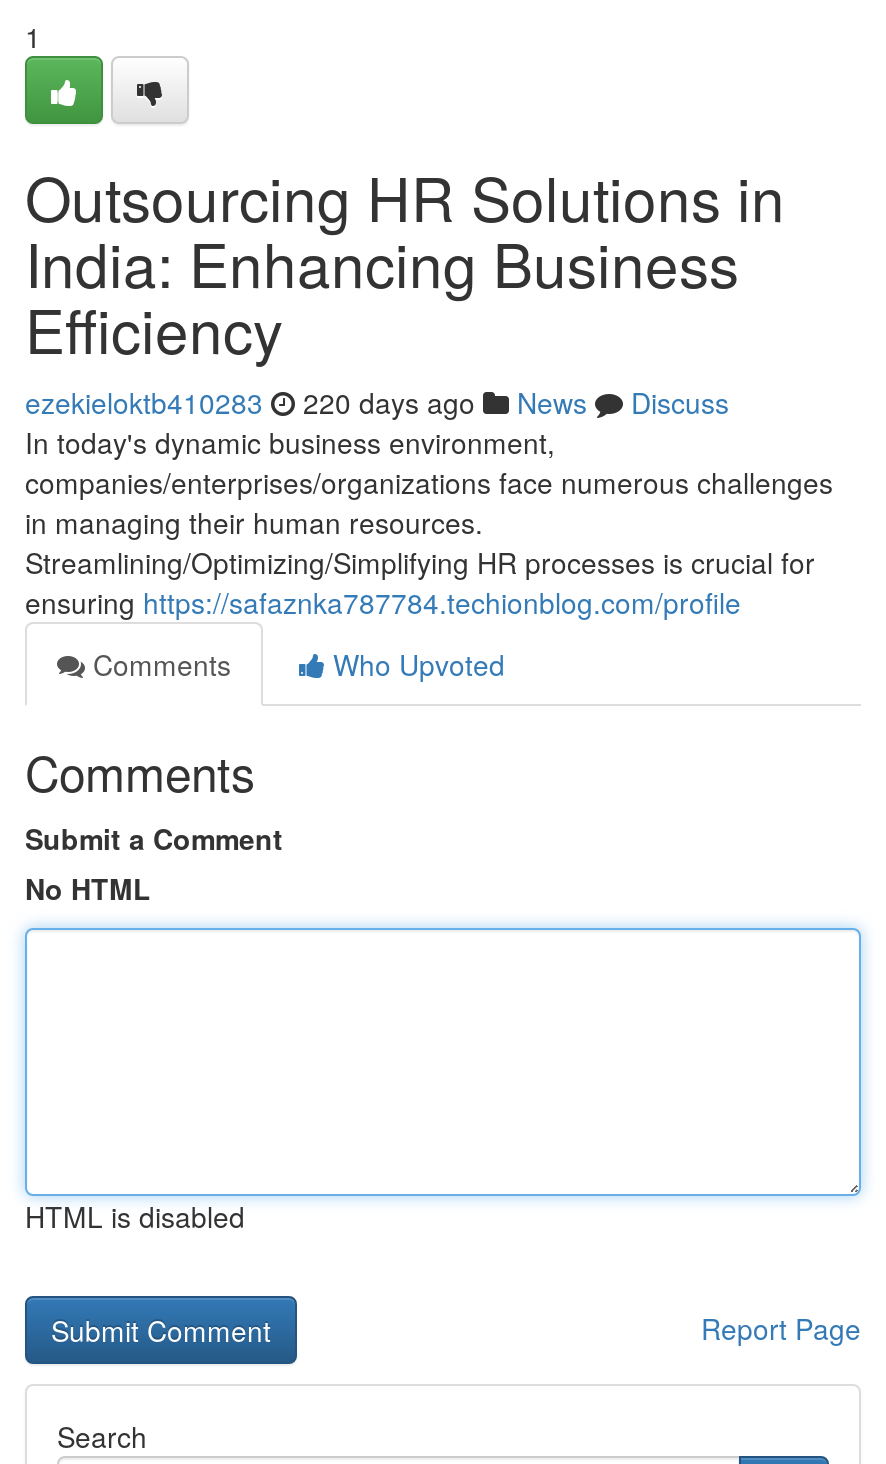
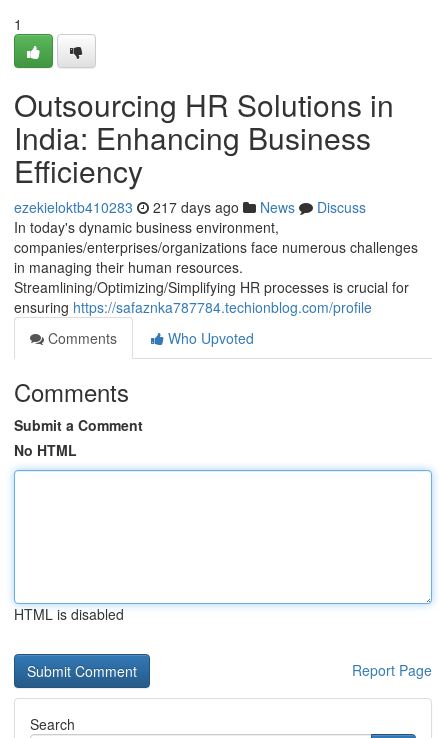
- ezekieloktb410283 220 days ago News Discuss
+ ezekieloktb410283 217 days ago News Discuss
